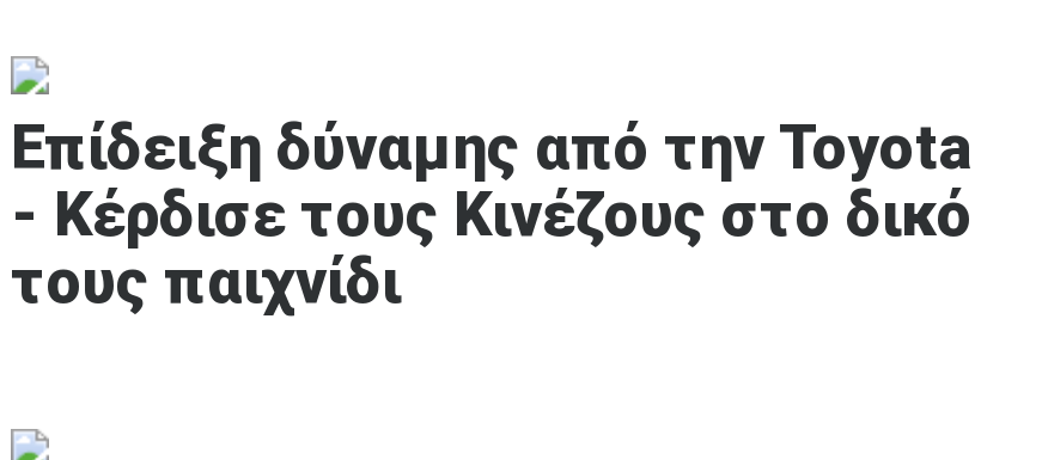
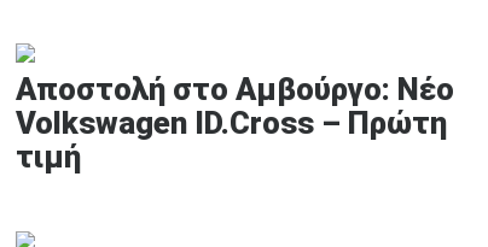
- Επίδειξη δύναμης από την Toyota
- - Κέρδισε τους Κινέζους στο δικό
- τους παιχνίδι
+ Αποστολή στο Αμβούργο: Νέο
+ Volkswagen ID.Cross – Πρώτη
+ τιμή
